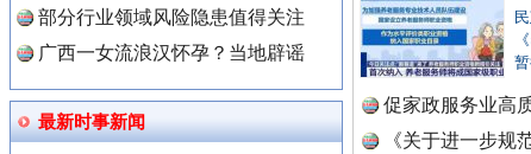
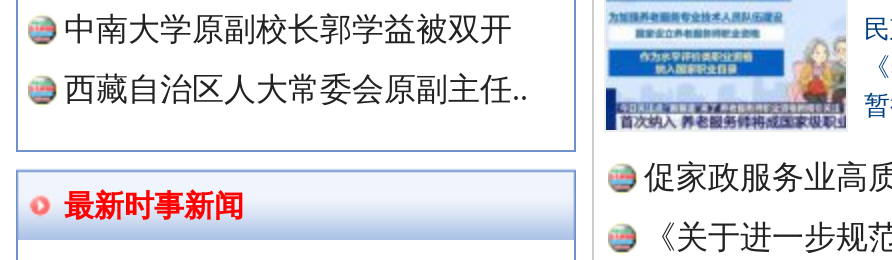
- 部分行业领域风险隐患值得关注
+ 中南大学原副校长郭学益被双开

- 广西一女流浪汉怀孕？当地辟谣
+ 西藏自治区人大常委会原副主任..
